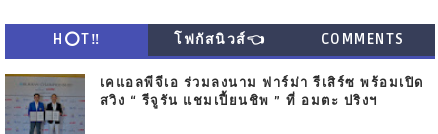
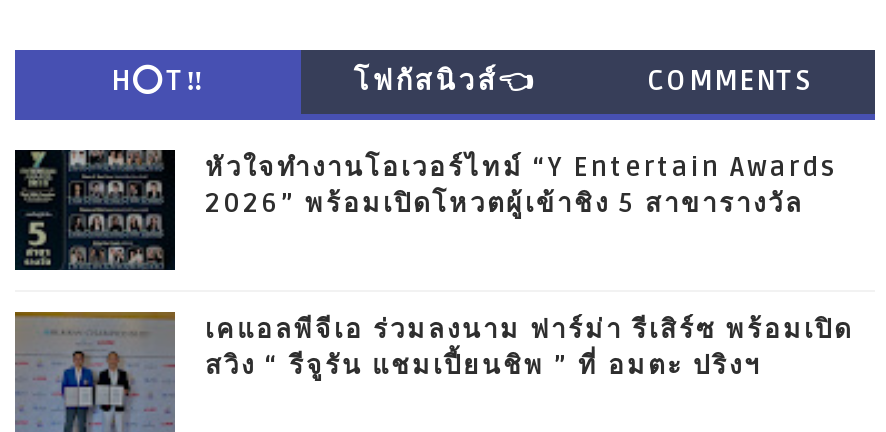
+ [image]
+ หัวใจทำงานโอเวอร์ไทม์ “Y Entertain Awards
+ 2026” พร้อมเปิดโหวตผู้เข้าชิง 5 สาขารางวัล
